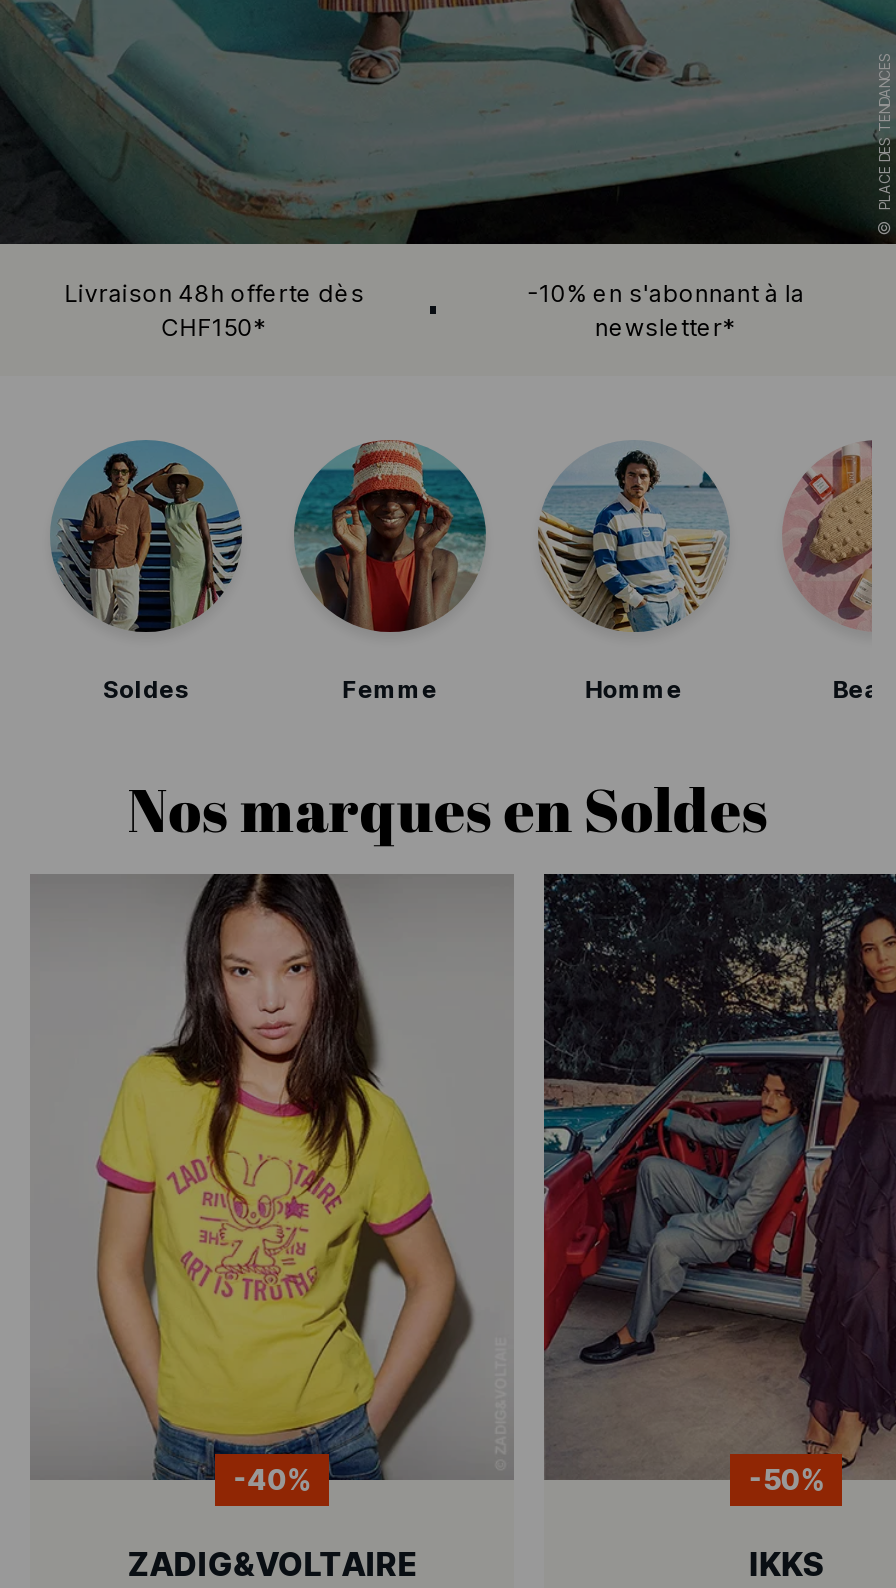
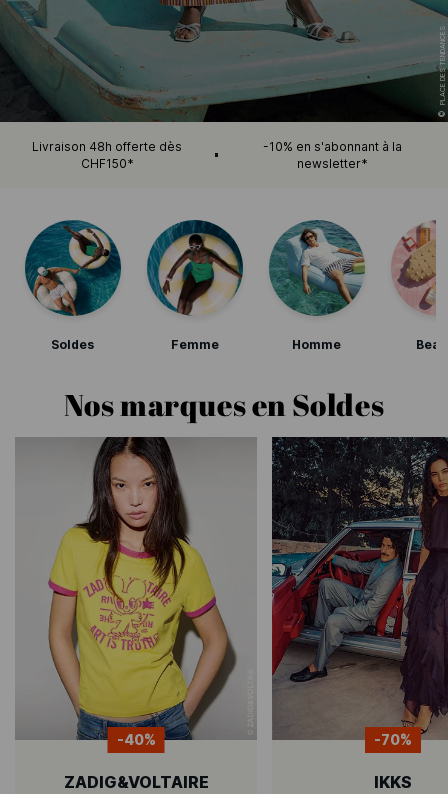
- [image]
+ [image]

- [image]
+ [image]

- [image]
+ [image]

- -50%
+ -70%
